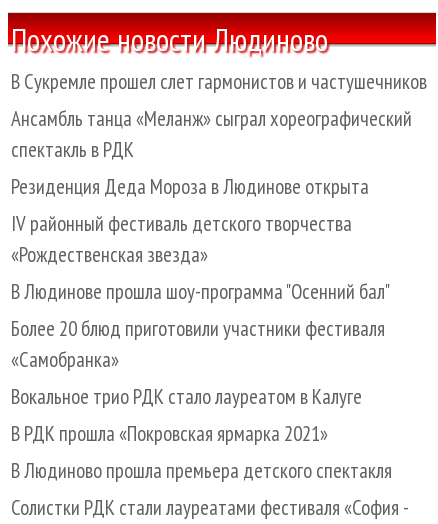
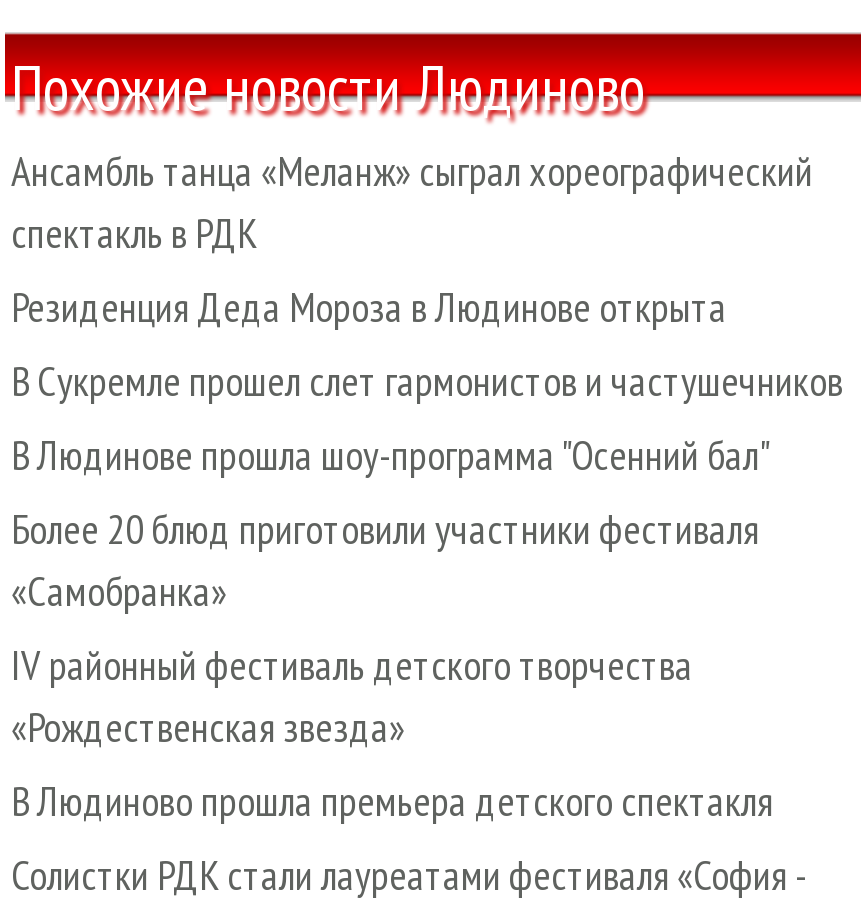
moved down: В Сукремле прошел слет гармонистов и частушечников

moved down: IV районный фестиваль детского творчества | «Рождественская звезда»

- Вокальное трио РДК стало лауреатом в Калуге
- В РДК прошла «Покровская ярмарка 2021»
